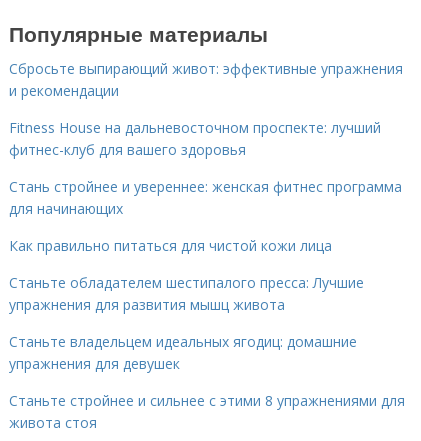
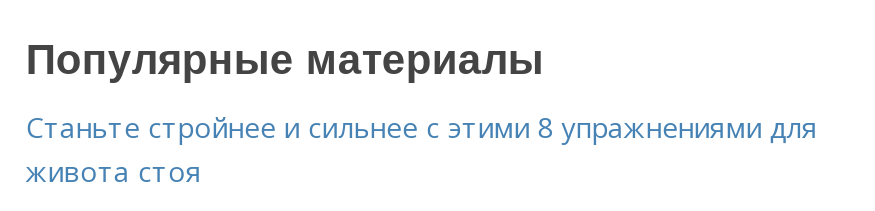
- Сбросьте выпирающий живот: эффективные упражнения
- и рекомендации
- Fitness House на дальневосточном проспекте: лучший
- фитнес-клуб для вашего здоровья
- Стань стройнее и увереннее: женская фитнес программа
- для начинающих
- Как правильно питаться для чистой кожи лица
- Станьте обладателем шестипалого пресса: Лучшие
- упражнения для развития мышц живота
- Станьте владельцем идеальных ягодиц: домашние
- упражнения для девушек
